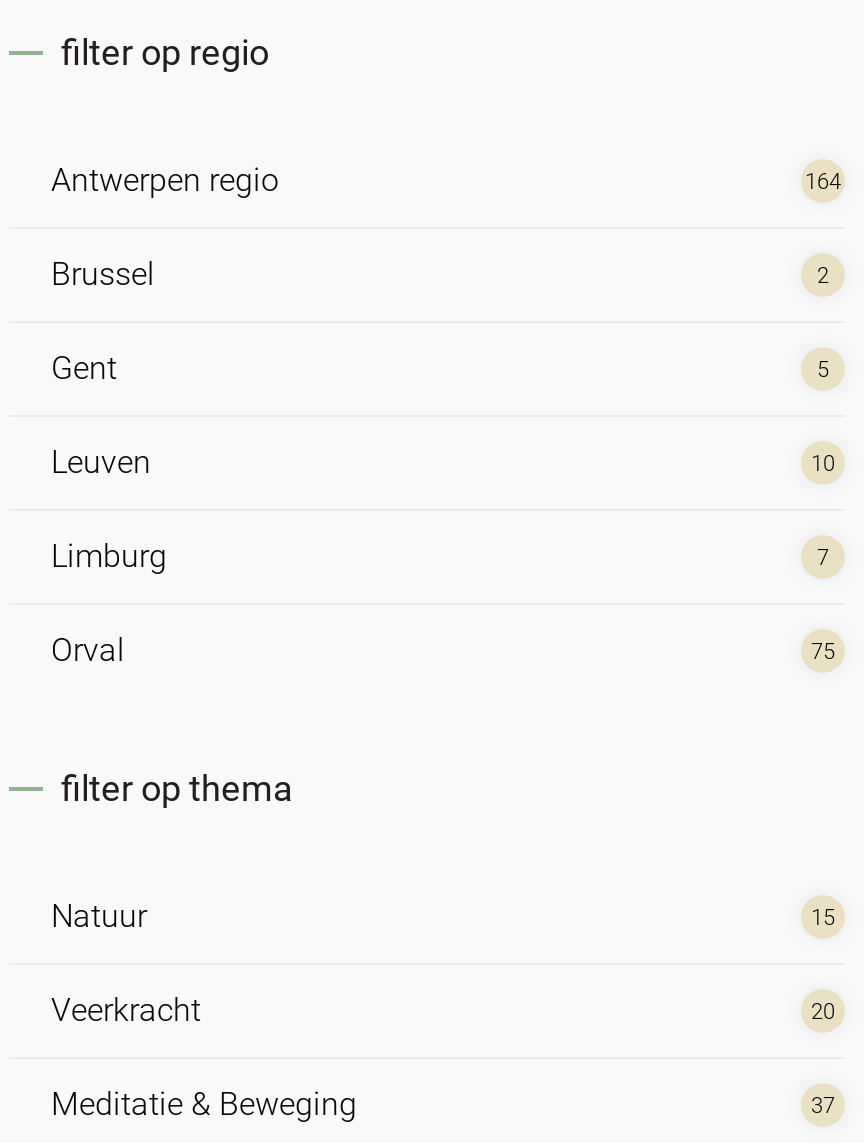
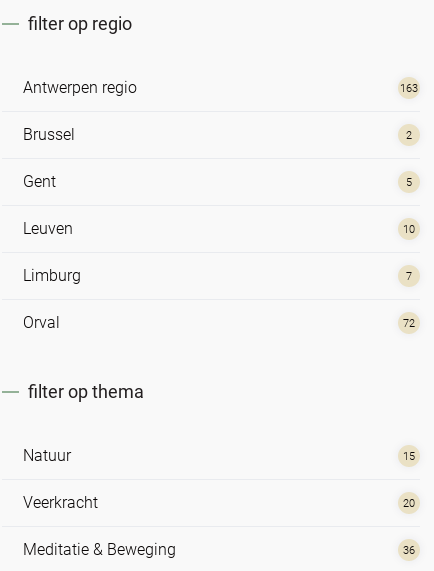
- 164
+ 163

- 75
+ 72

- 37
+ 36
